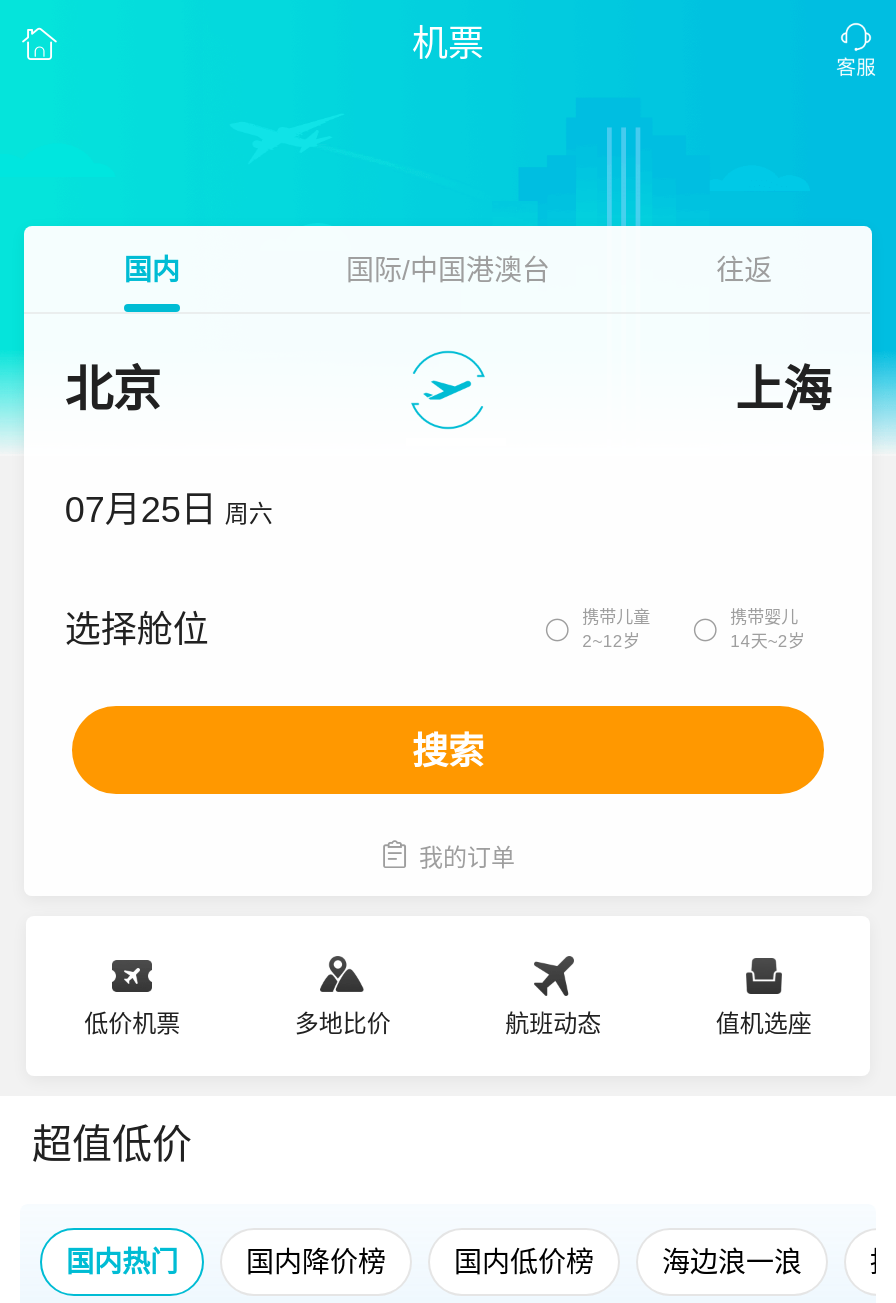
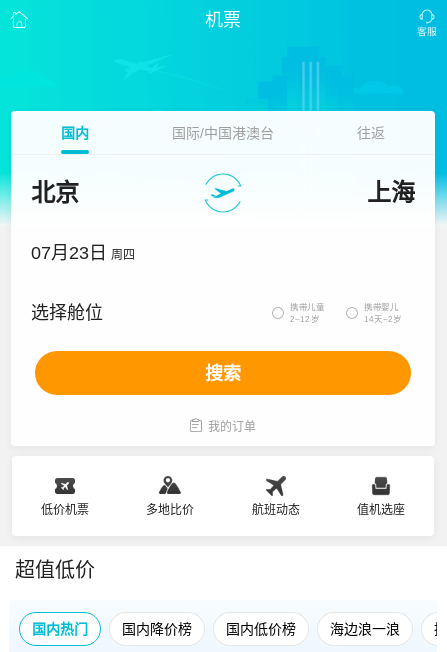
- 07月25日 周六
+ 07月23日 周四
